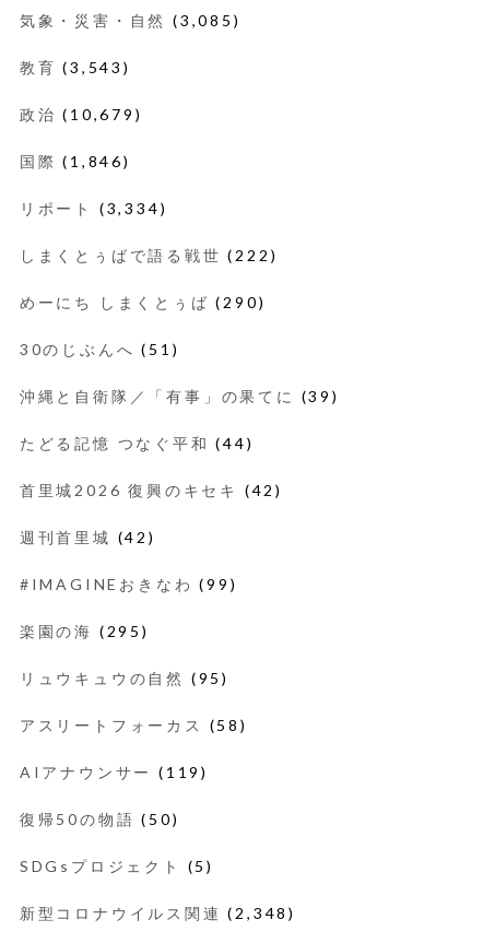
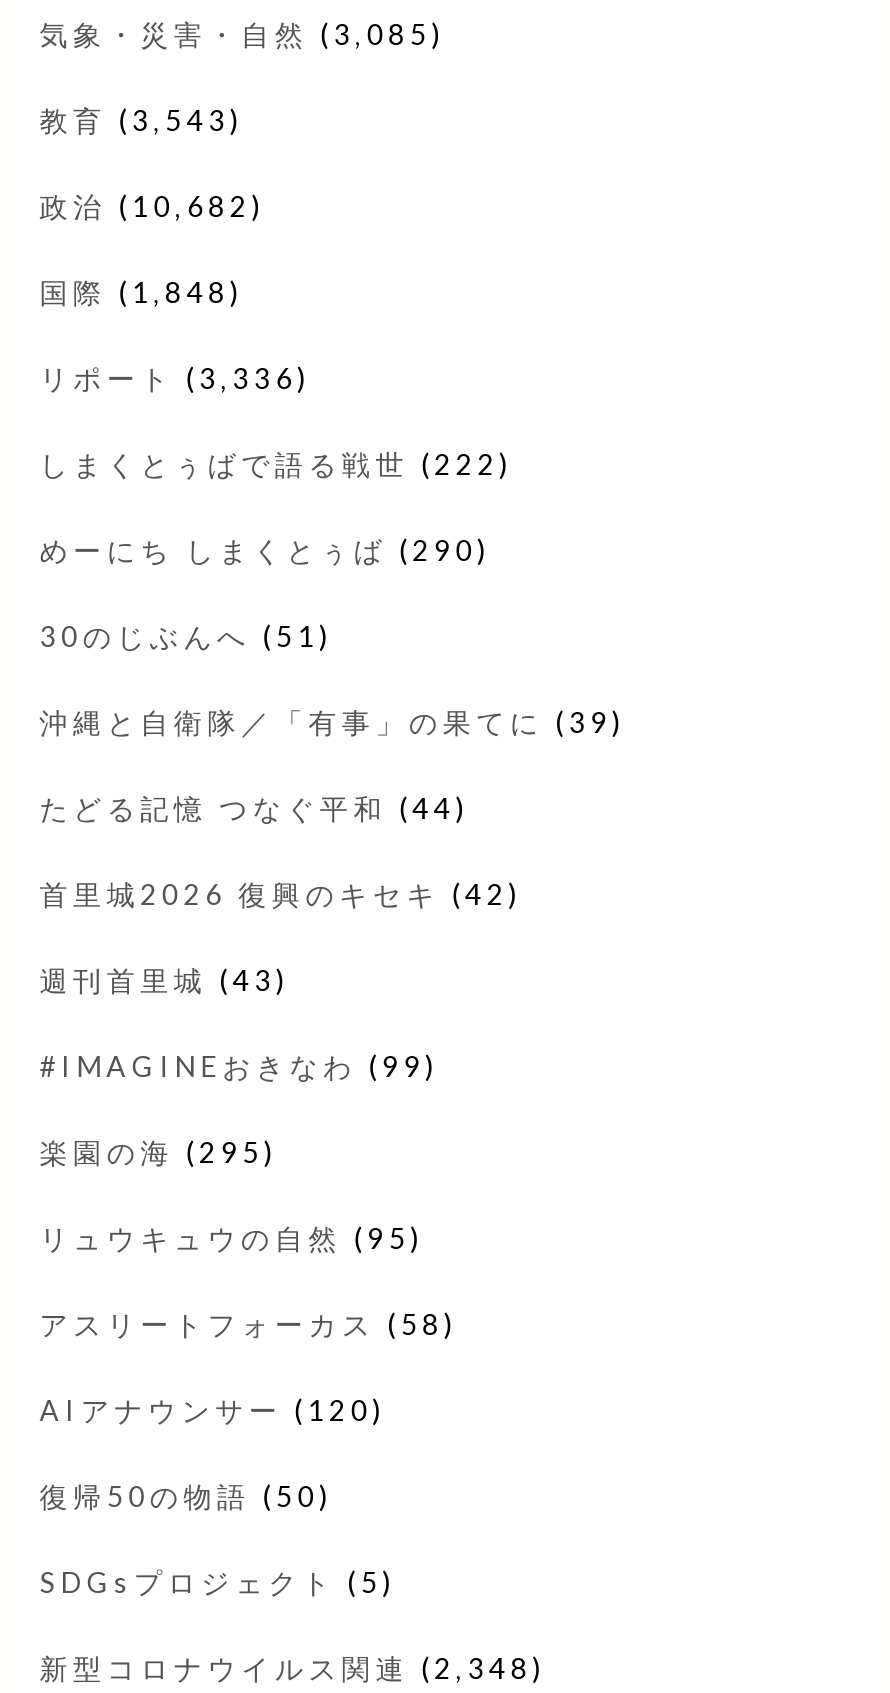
- 政治(10,679)
+ 政治(10,682)

- 国際(1,846)
+ 国際(1,848)

- リポート(3,334)
+ リポート(3,336)

- 週刊首里城(42)
+ 週刊首里城(43)

- AIアナウンサー(119)
+ AIアナウンサー(120)
